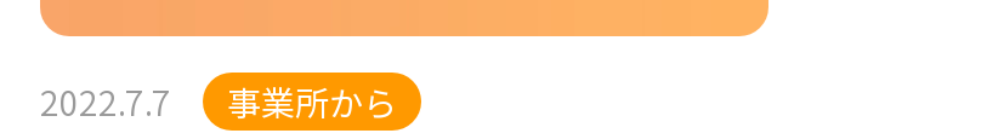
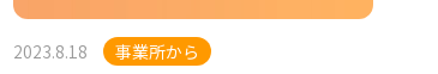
- 2022.7.7 事業所から
+ 2023.8.18 事業所から
